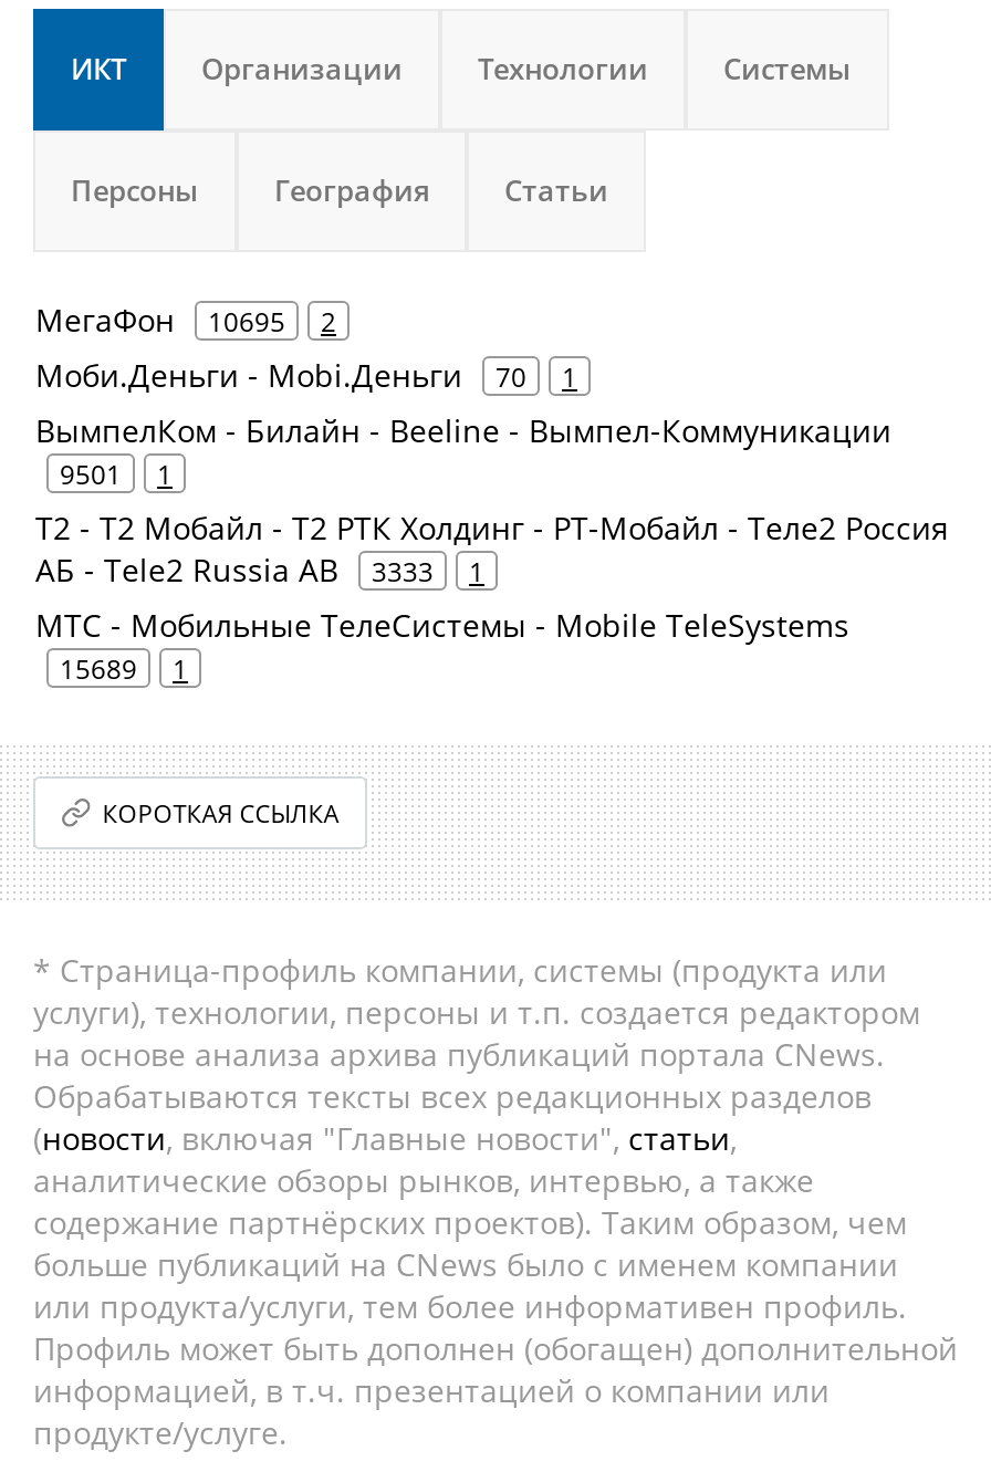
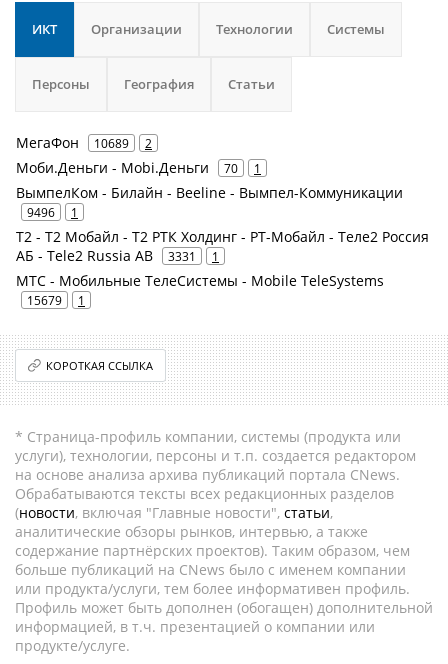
- МегаФон 10695 2
+ МегаФон 10689 2

- 9501 1
+ 9496 1

- 3333
+ 3331

- 15689 1
+ 15679 1
